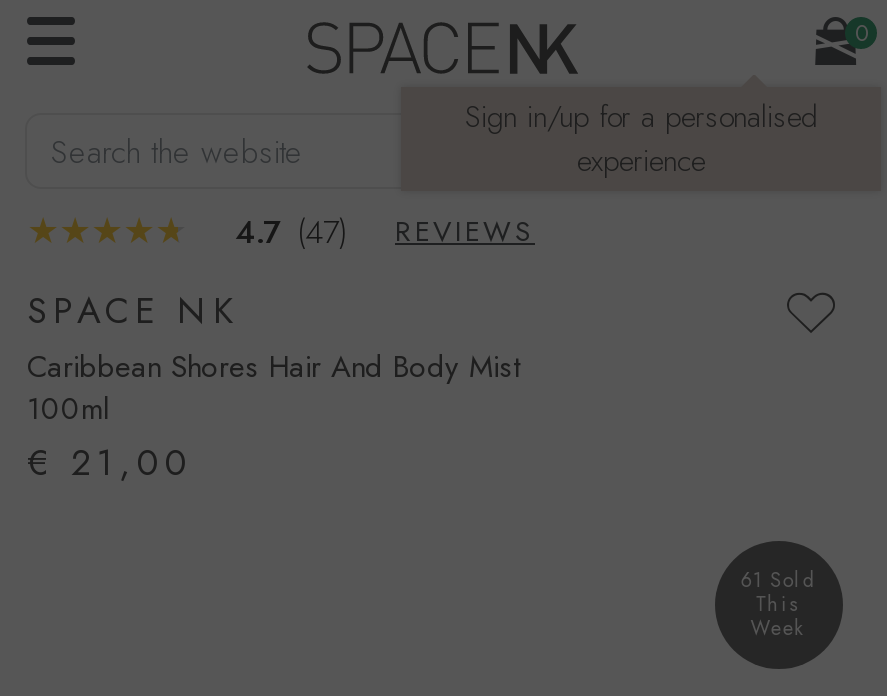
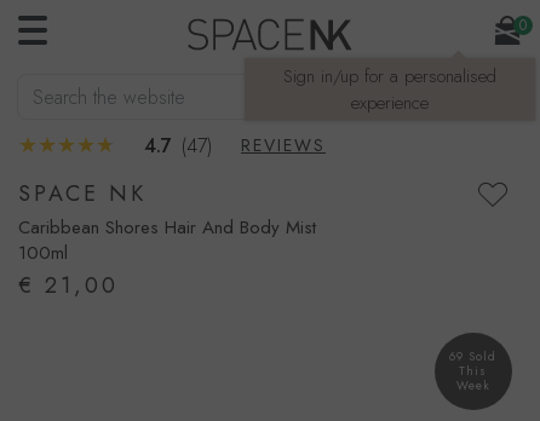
- 61 Sold
+ 69 Sold
